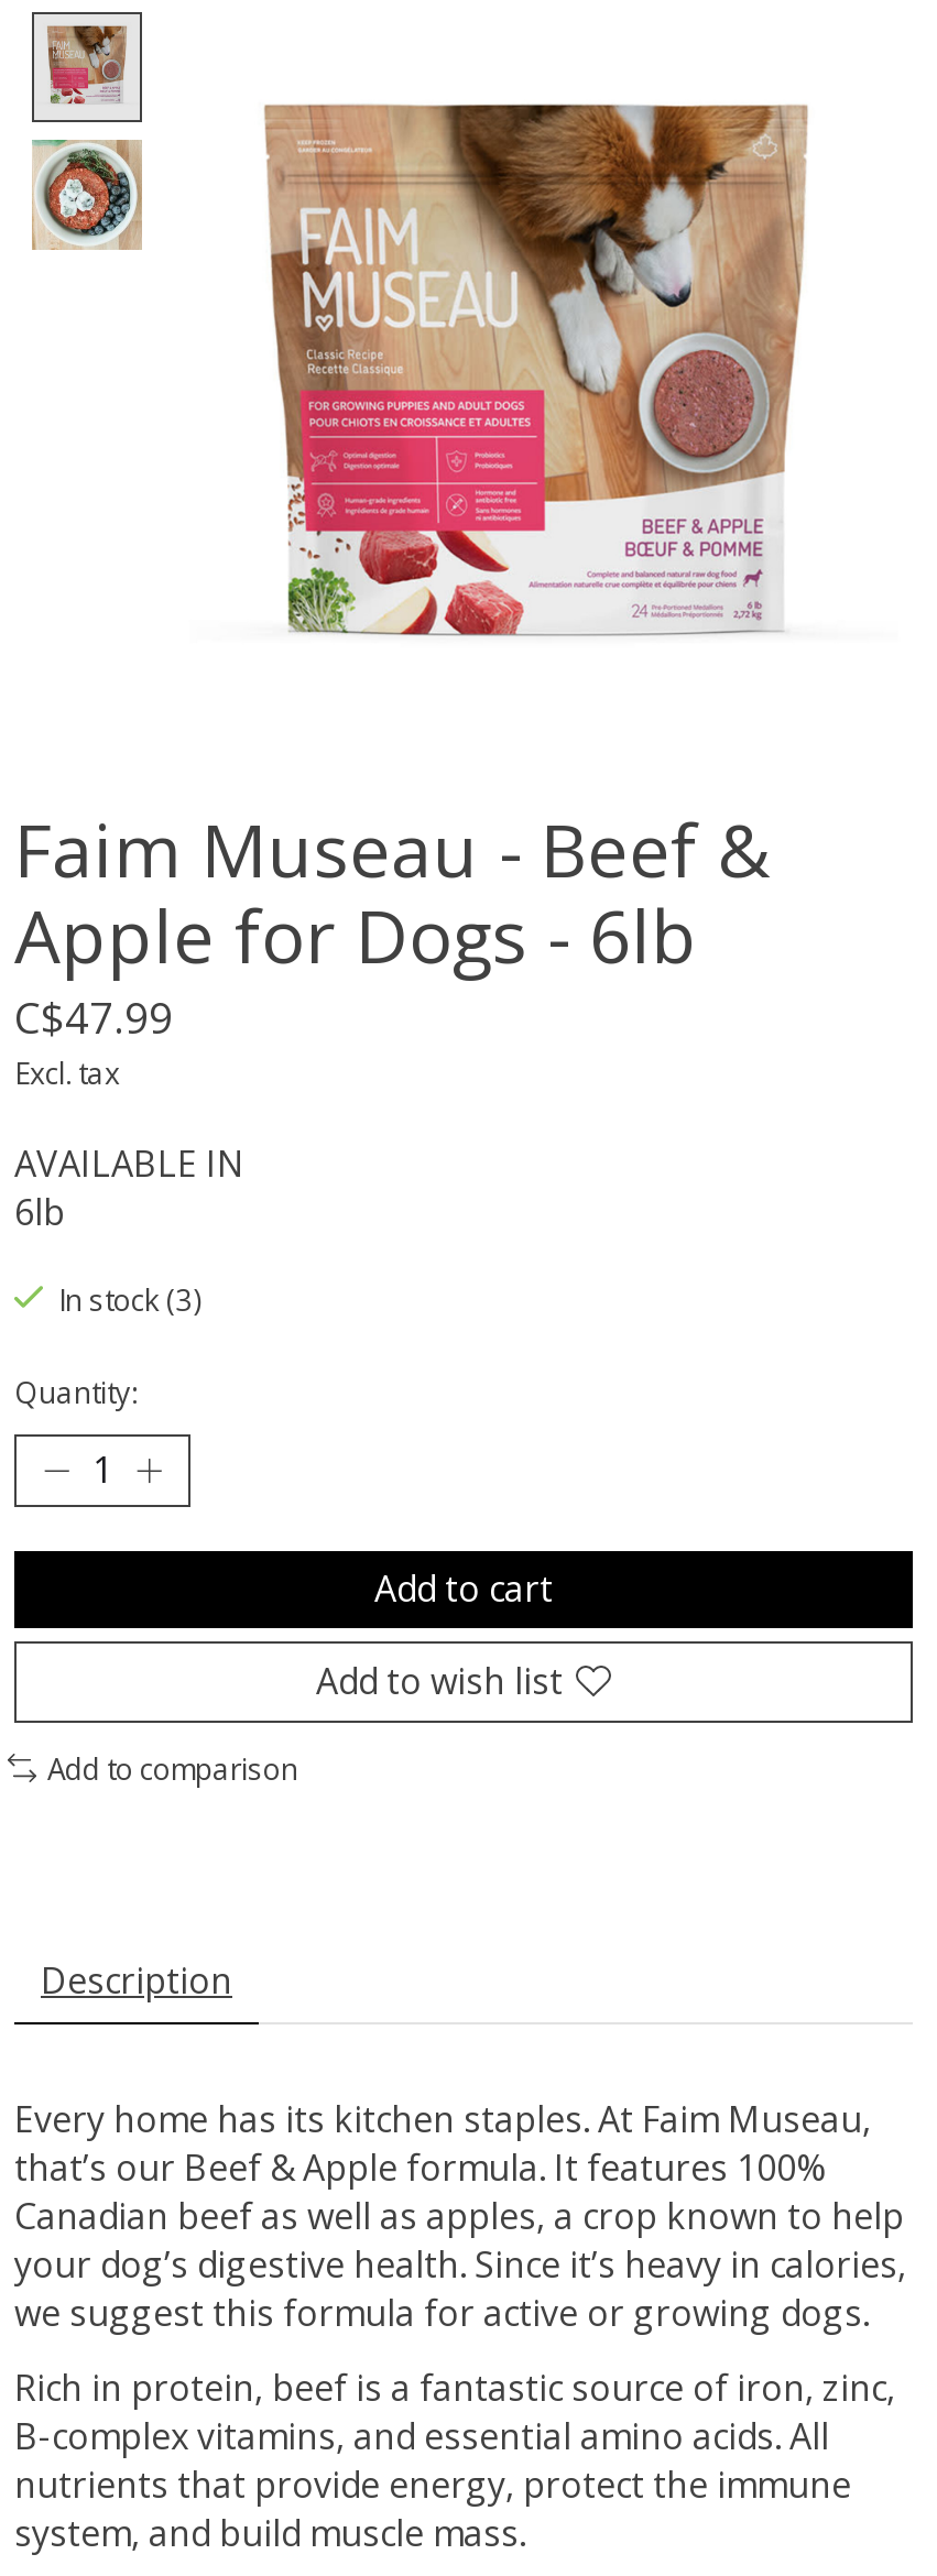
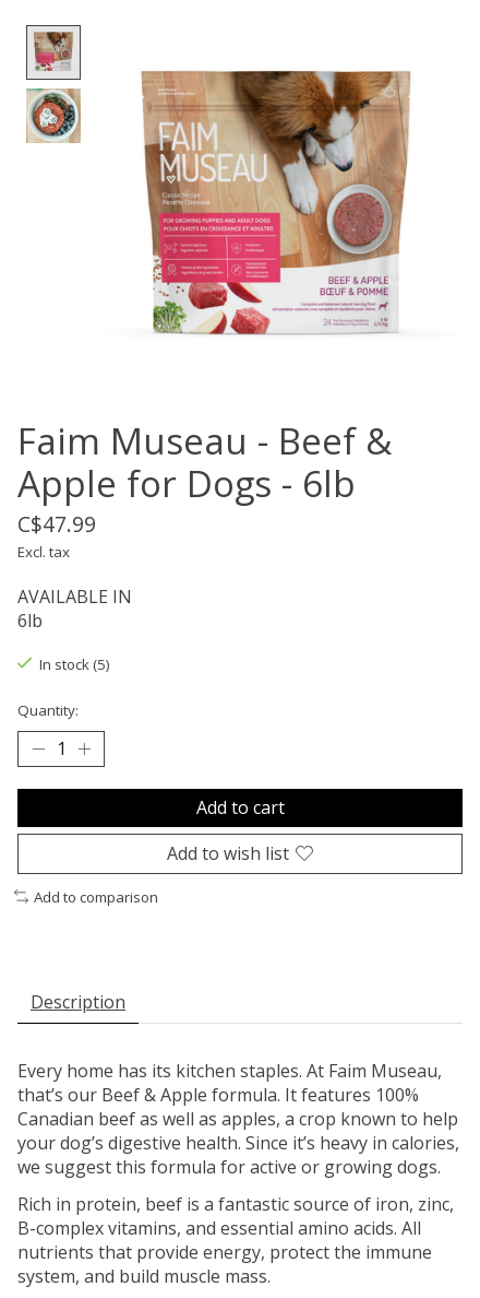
- In stock (3)
+ In stock (5)
